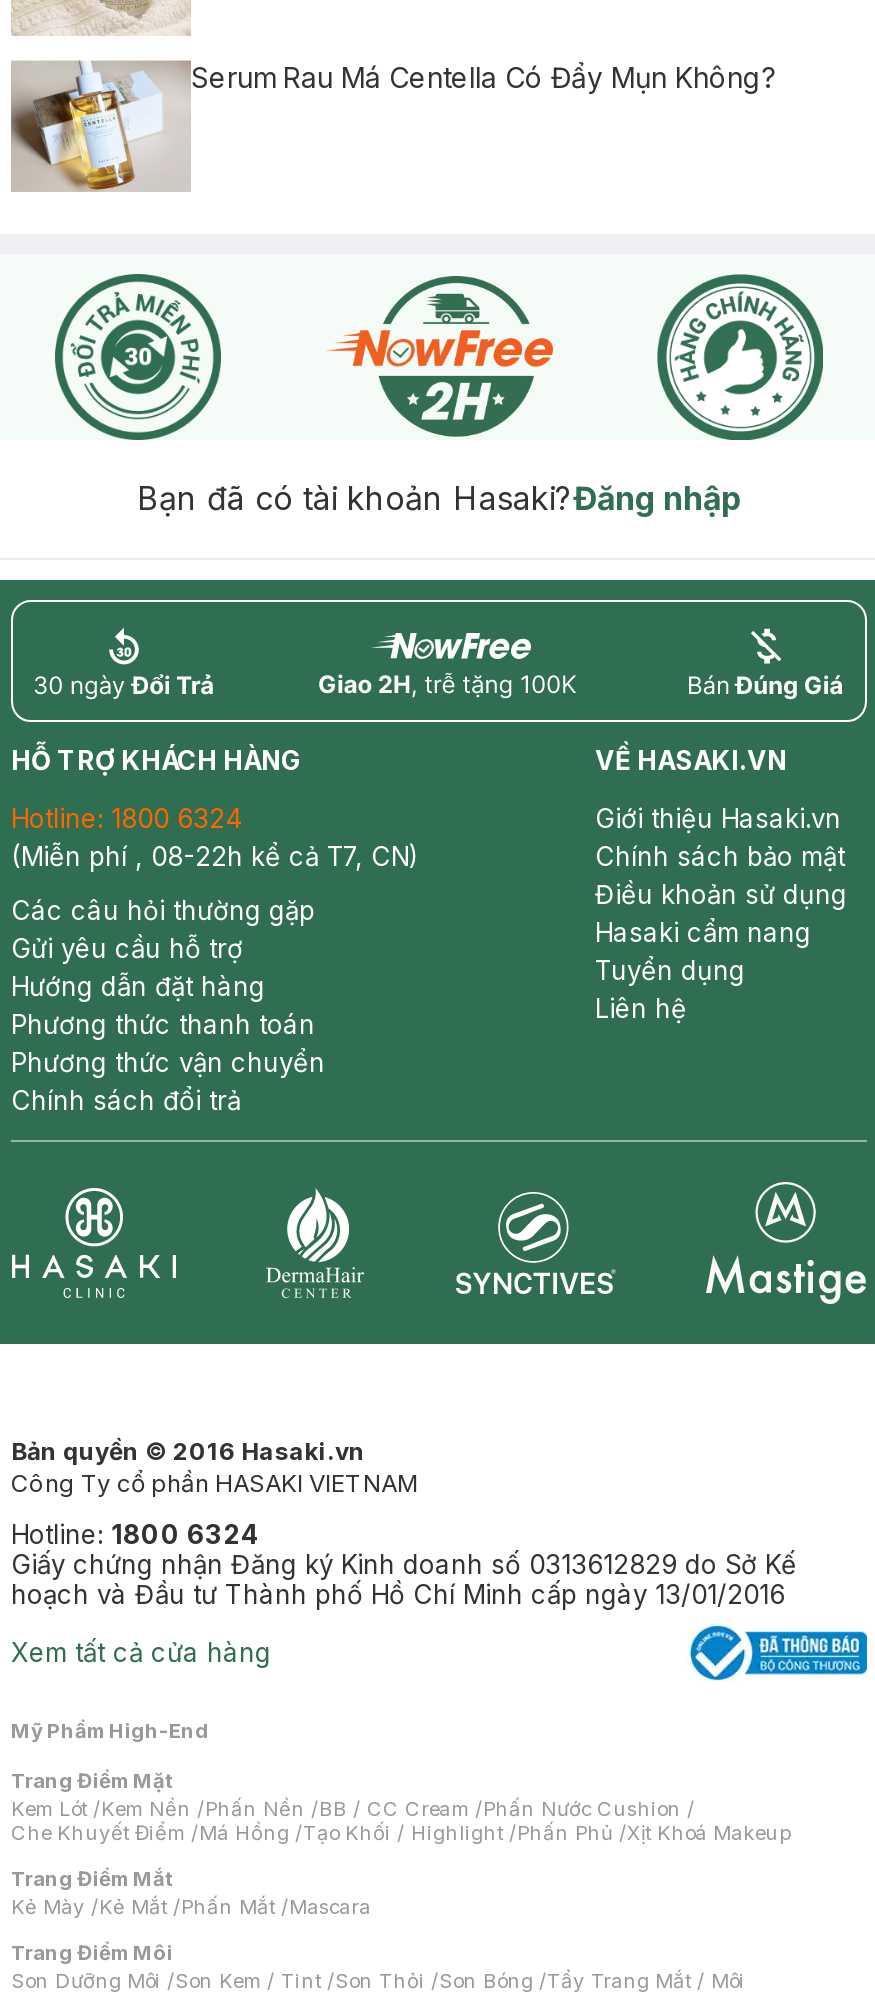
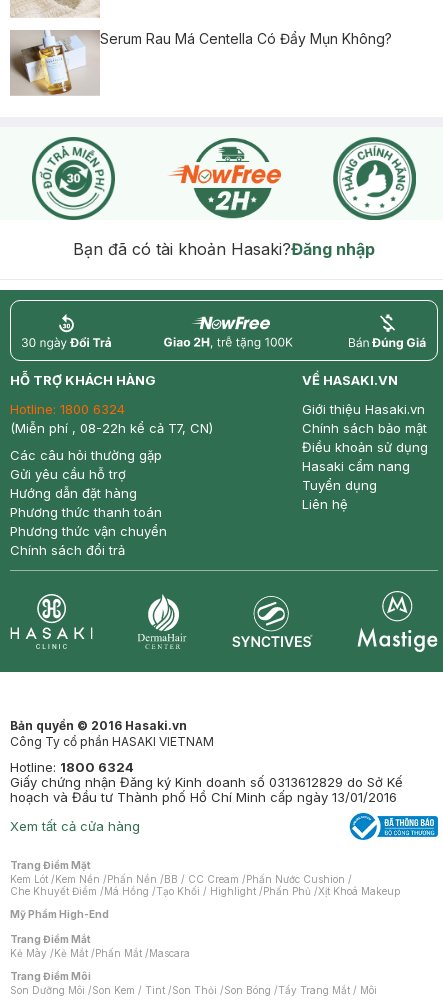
moved down: Mỹ Phẩm High-End

moved up: Trang Điểm Mặt | Kem Lót /Kem Nền /Phấn Nền /BB / CC Cream /Phấn Nước Cushion / | Che Khuyết Điểm /Má Hồng /Tạo Khối / Highlight /Phấn Phủ /Xịt Khoá Makeup
